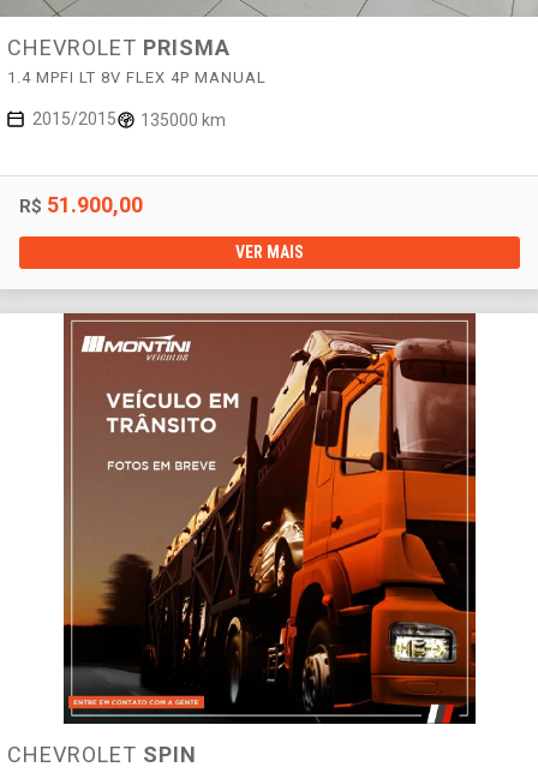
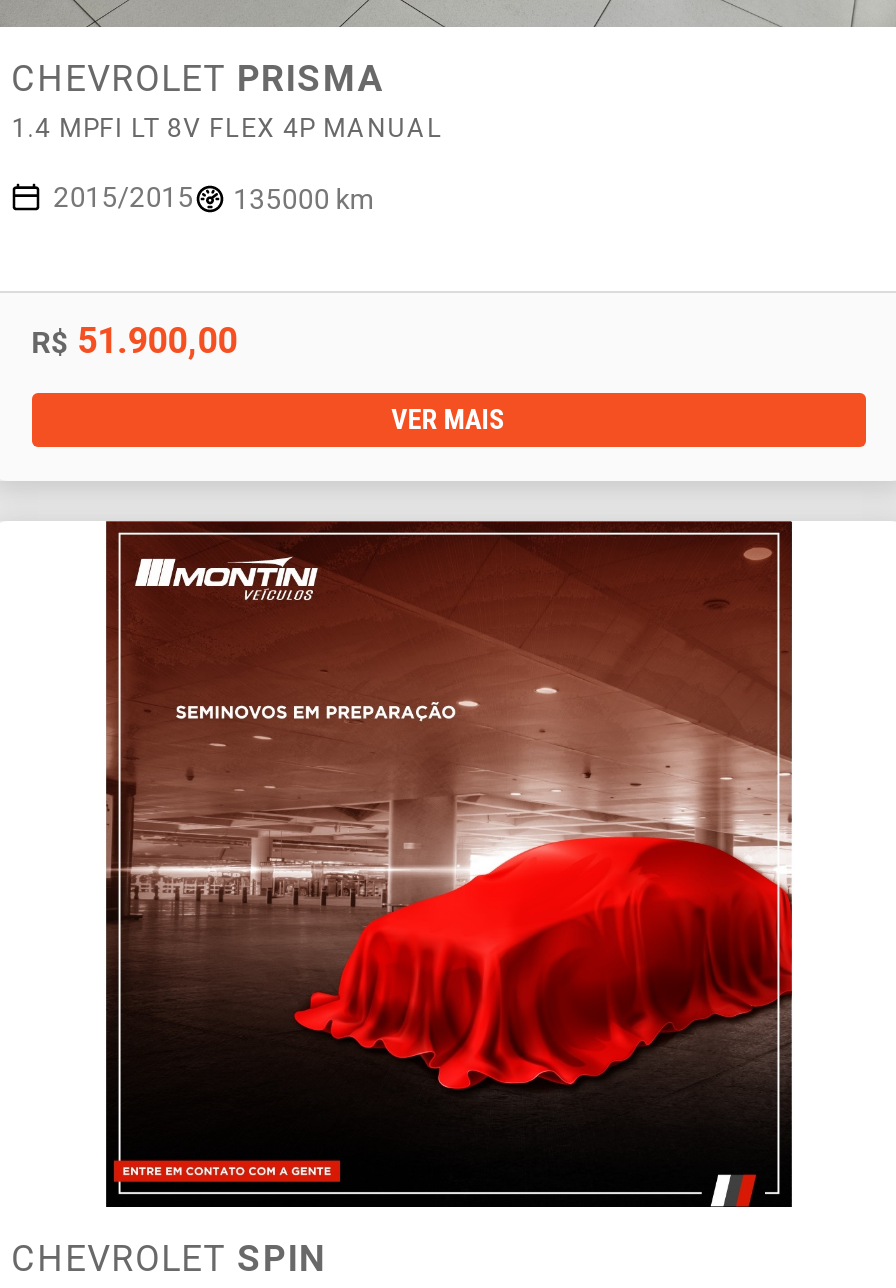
- [image]
+ [image]
